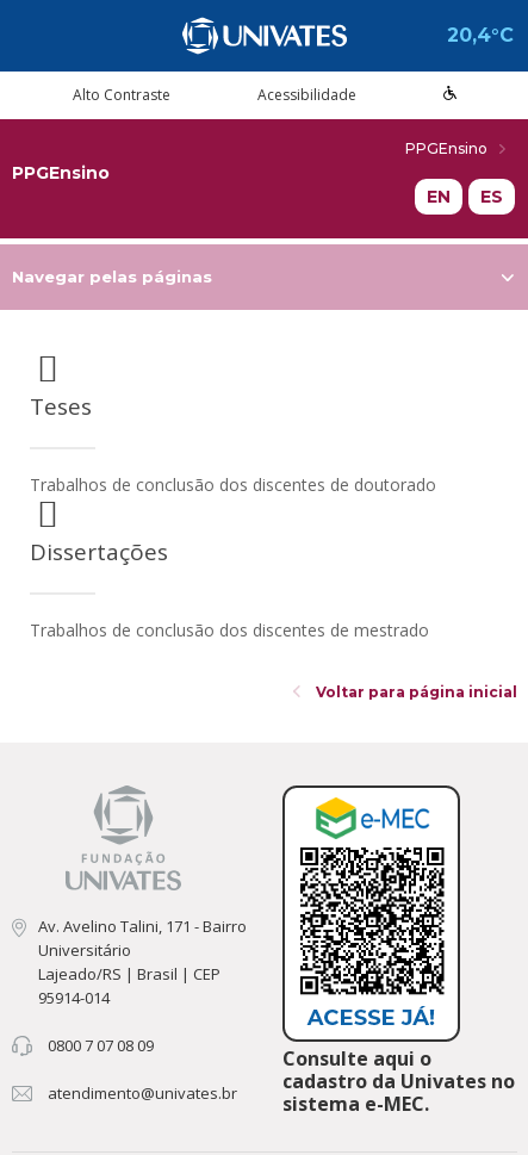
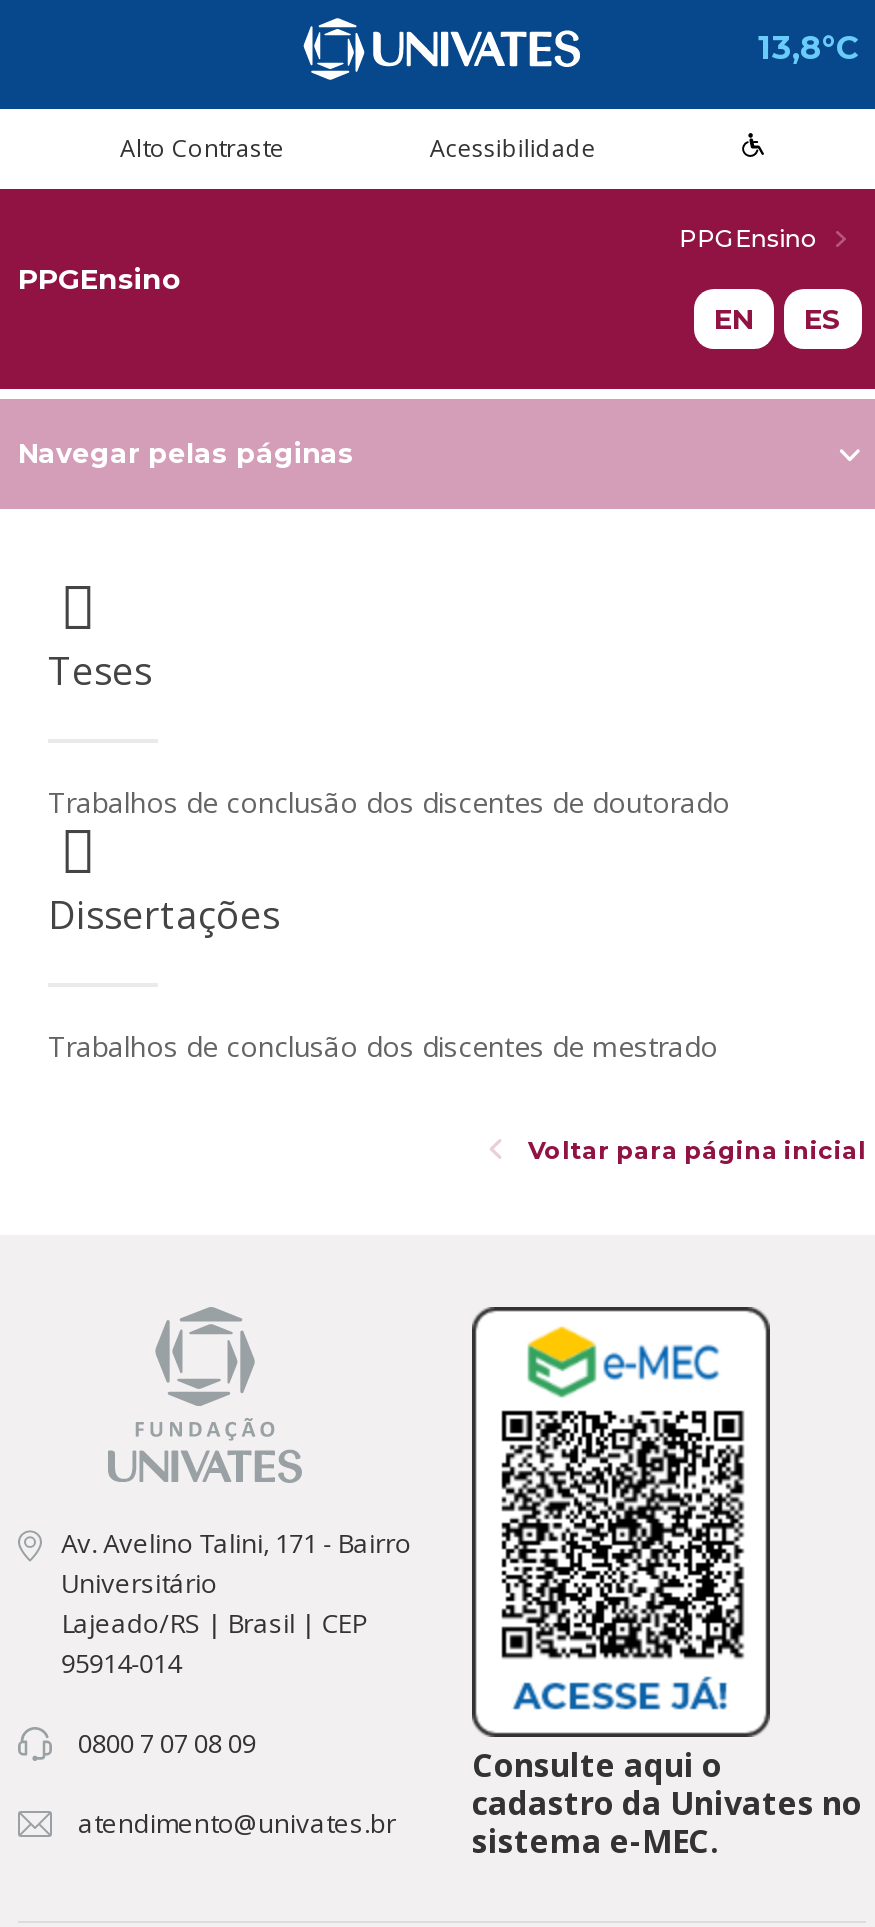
- 20,4°C
+ 13,8°C
